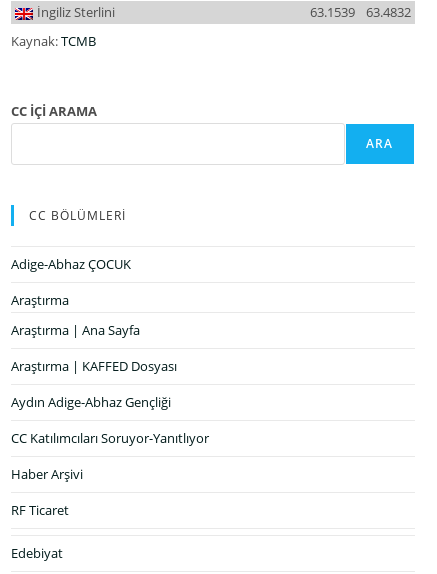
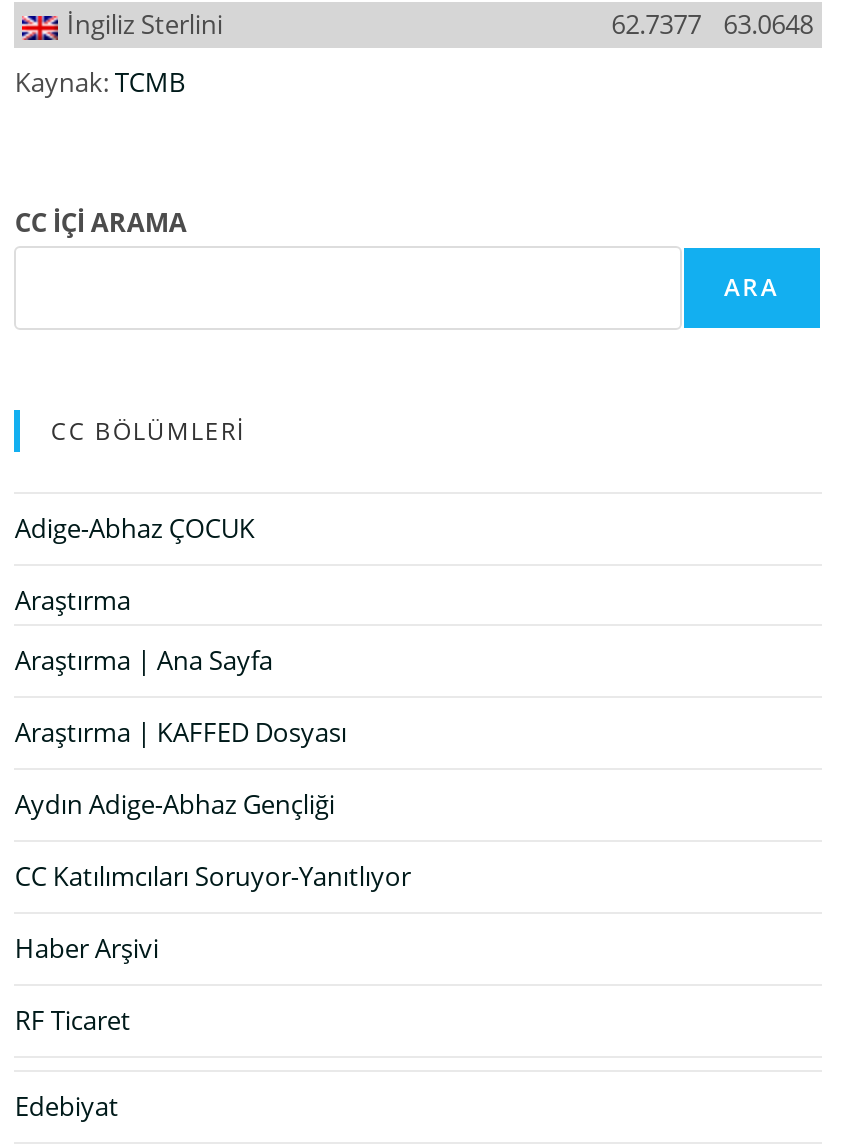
- 63.1539
+ 62.7377

- 63.4832
+ 63.0648
